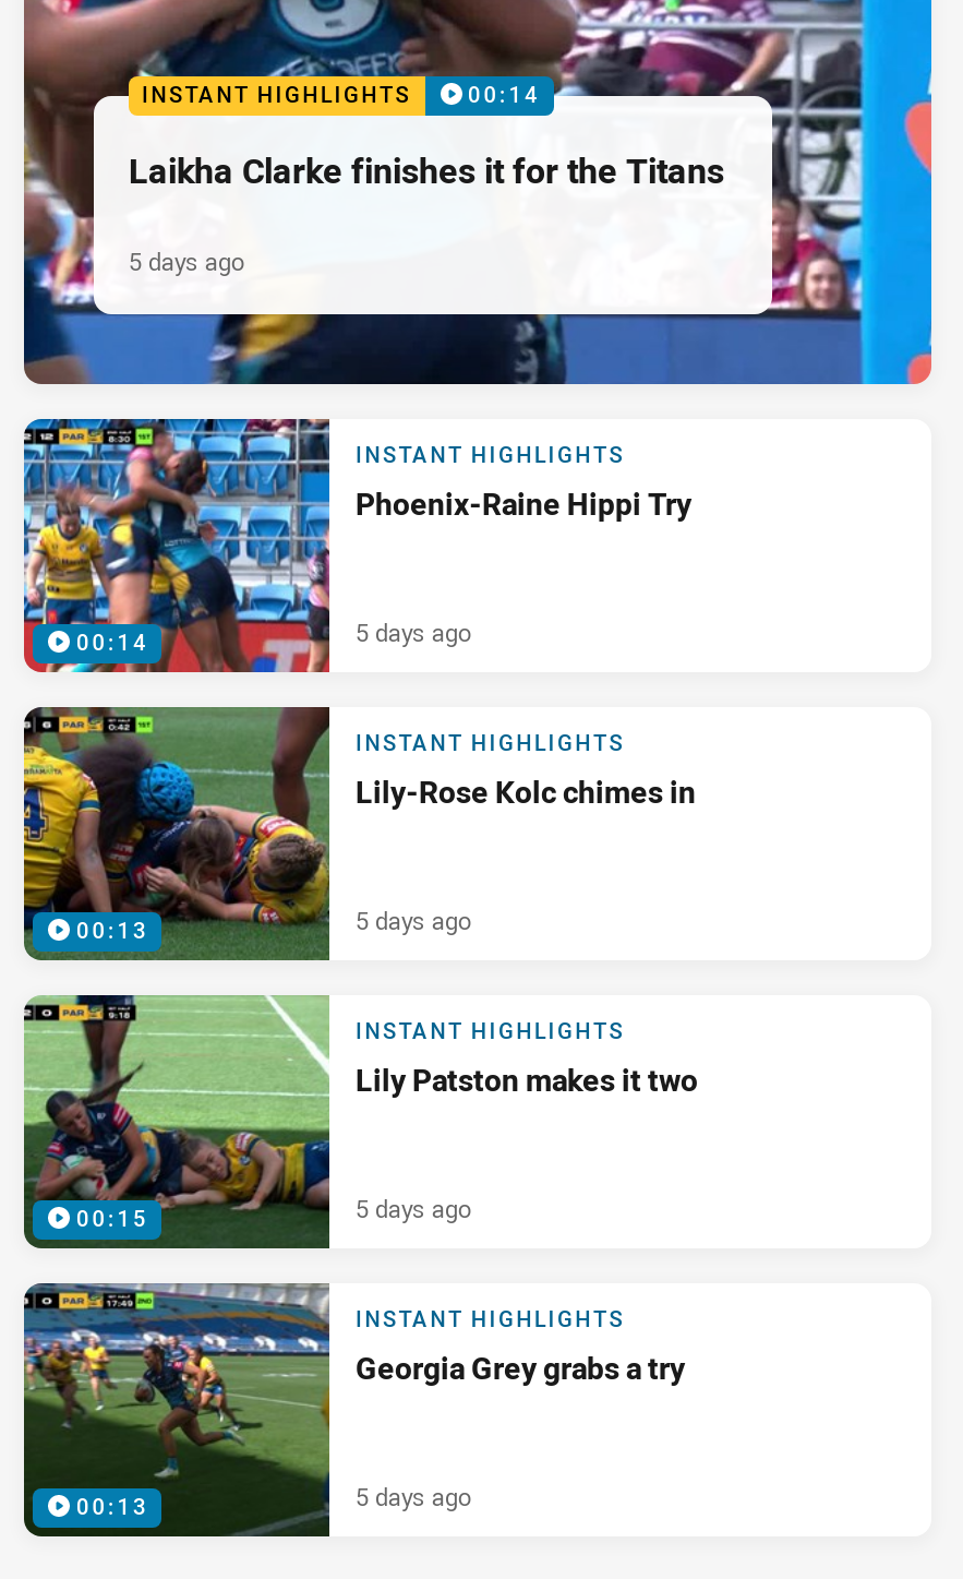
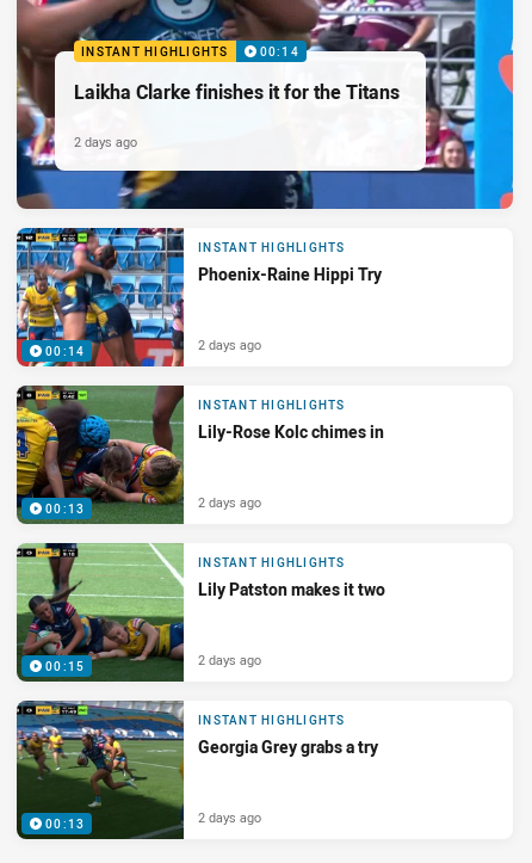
- 5 days ago
+ 2 days ago

- 5 days ago
+ 2 days ago

- 5 days ago
+ 2 days ago

- 5 days ago
+ 2 days ago

- 5 days ago
+ 2 days ago
